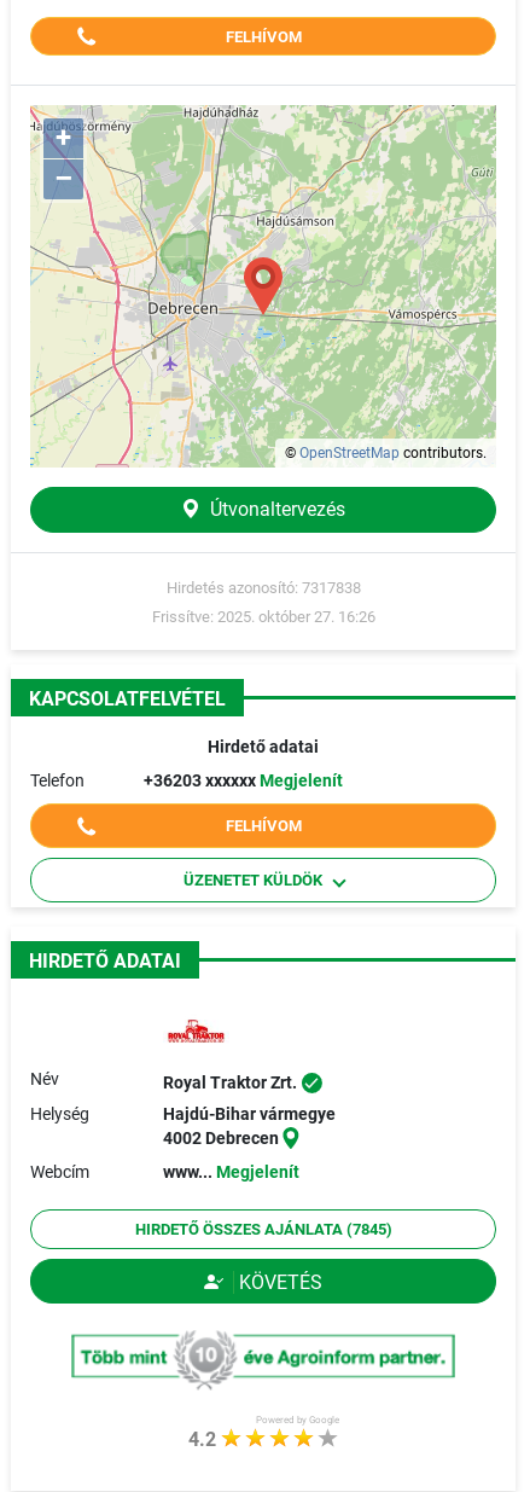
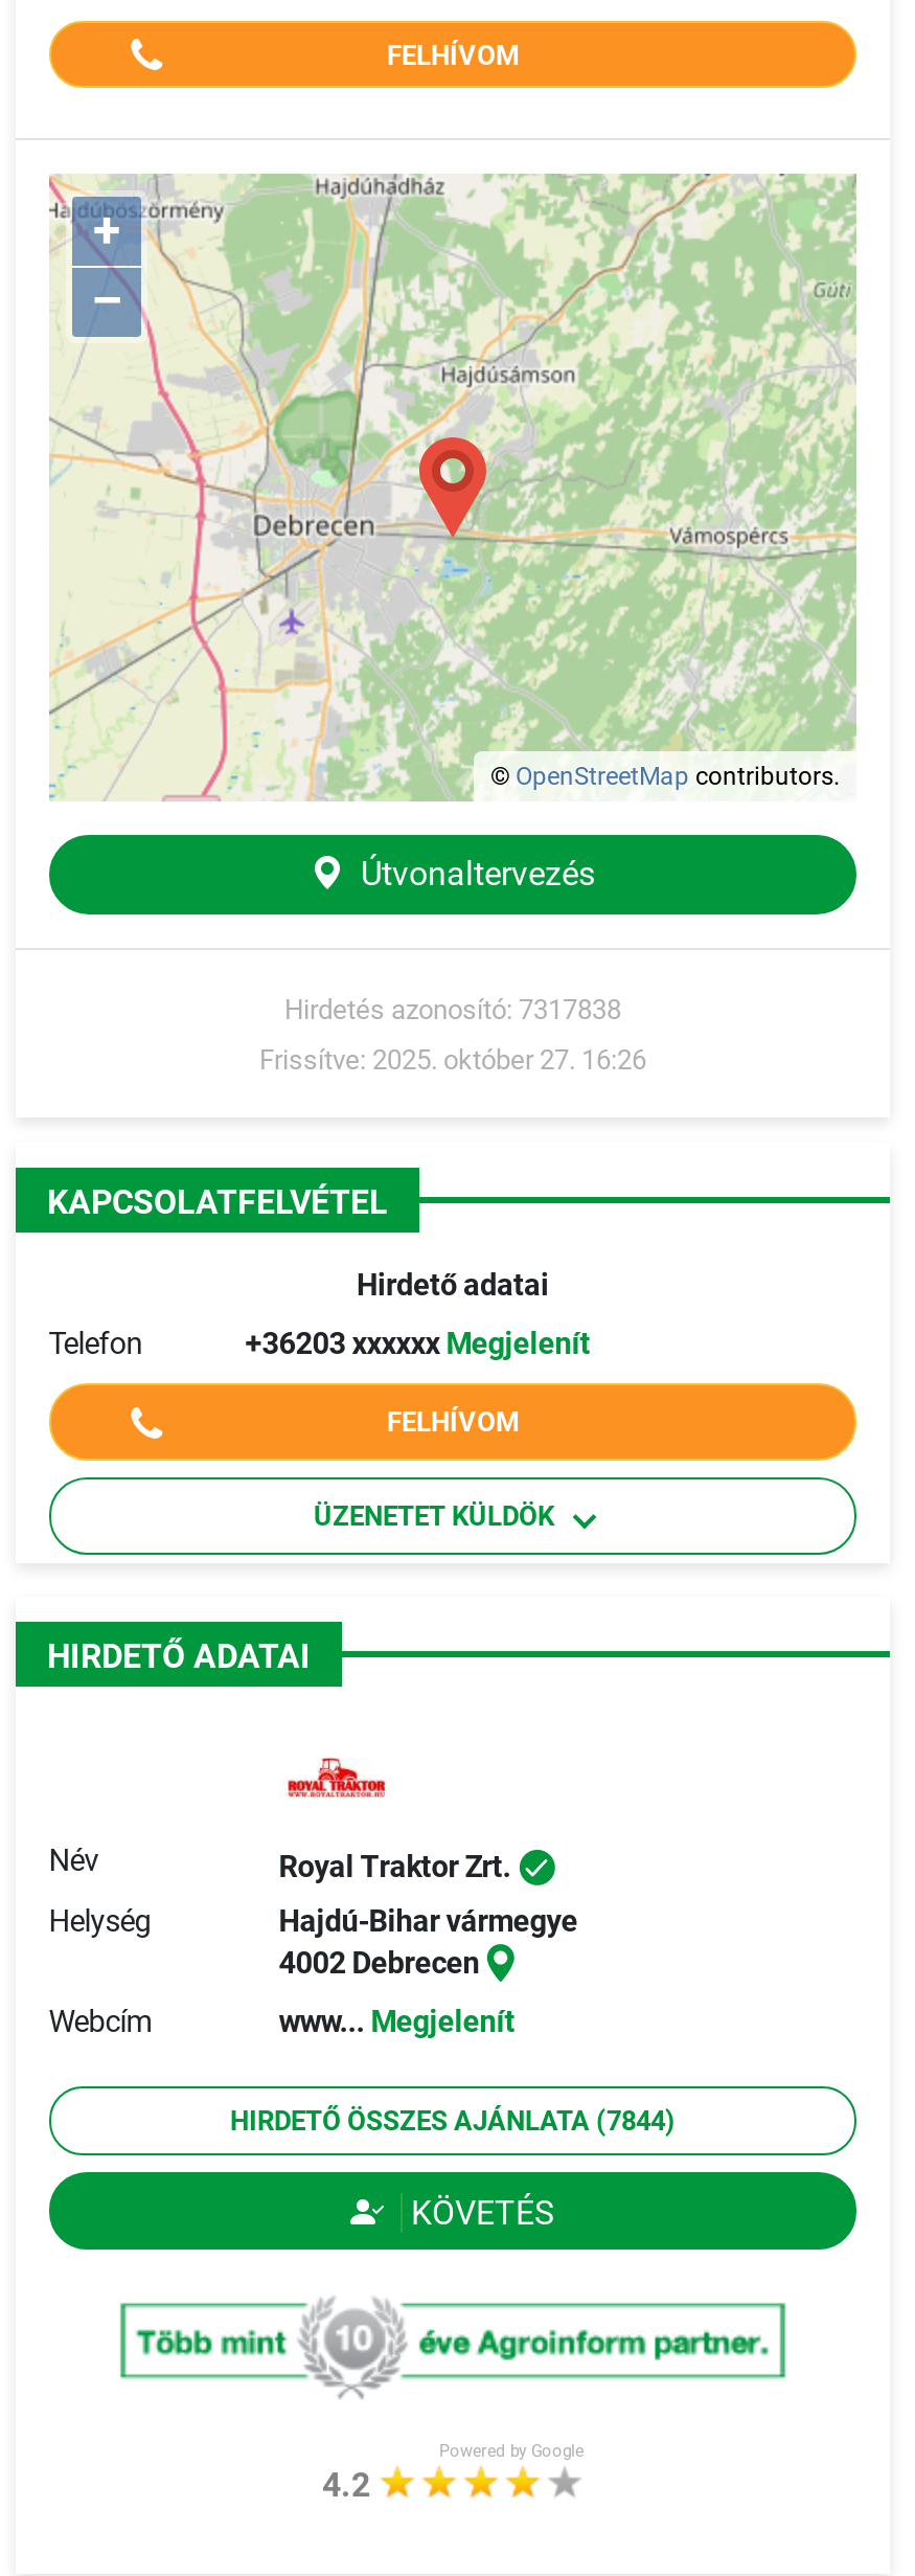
- HIRDETŐ ÖSSZES AJÁNLATA (7845)
+ HIRDETŐ ÖSSZES AJÁNLATA (7844)
